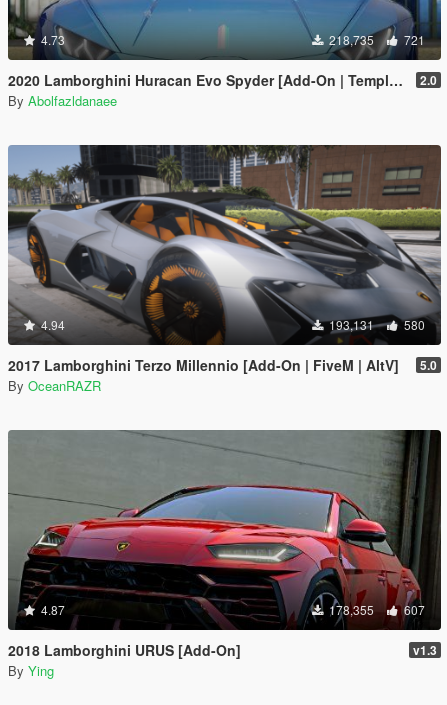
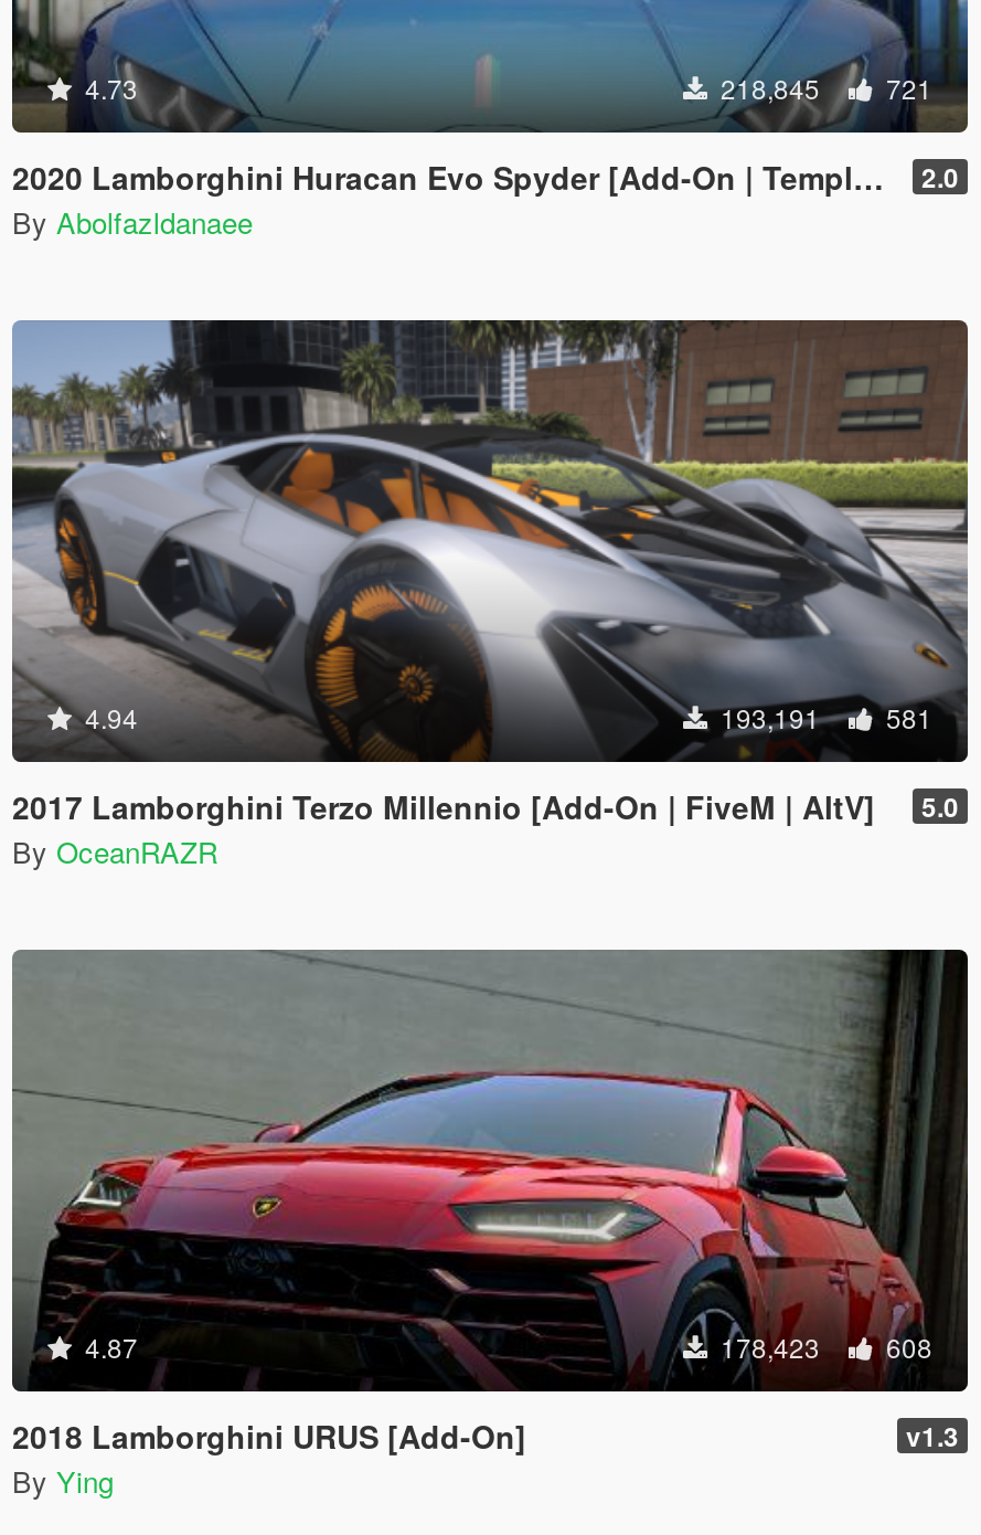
- 218,735 721
+ 218,845 721

- 193,131
+ 193,191

- 580
+ 581

- 178,355
+ 178,423

- 607
+ 608
